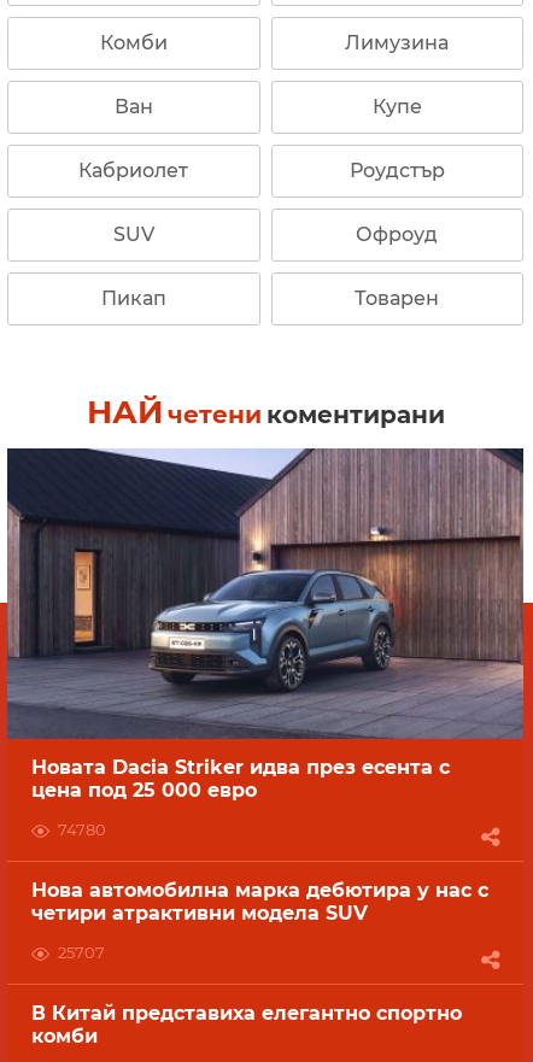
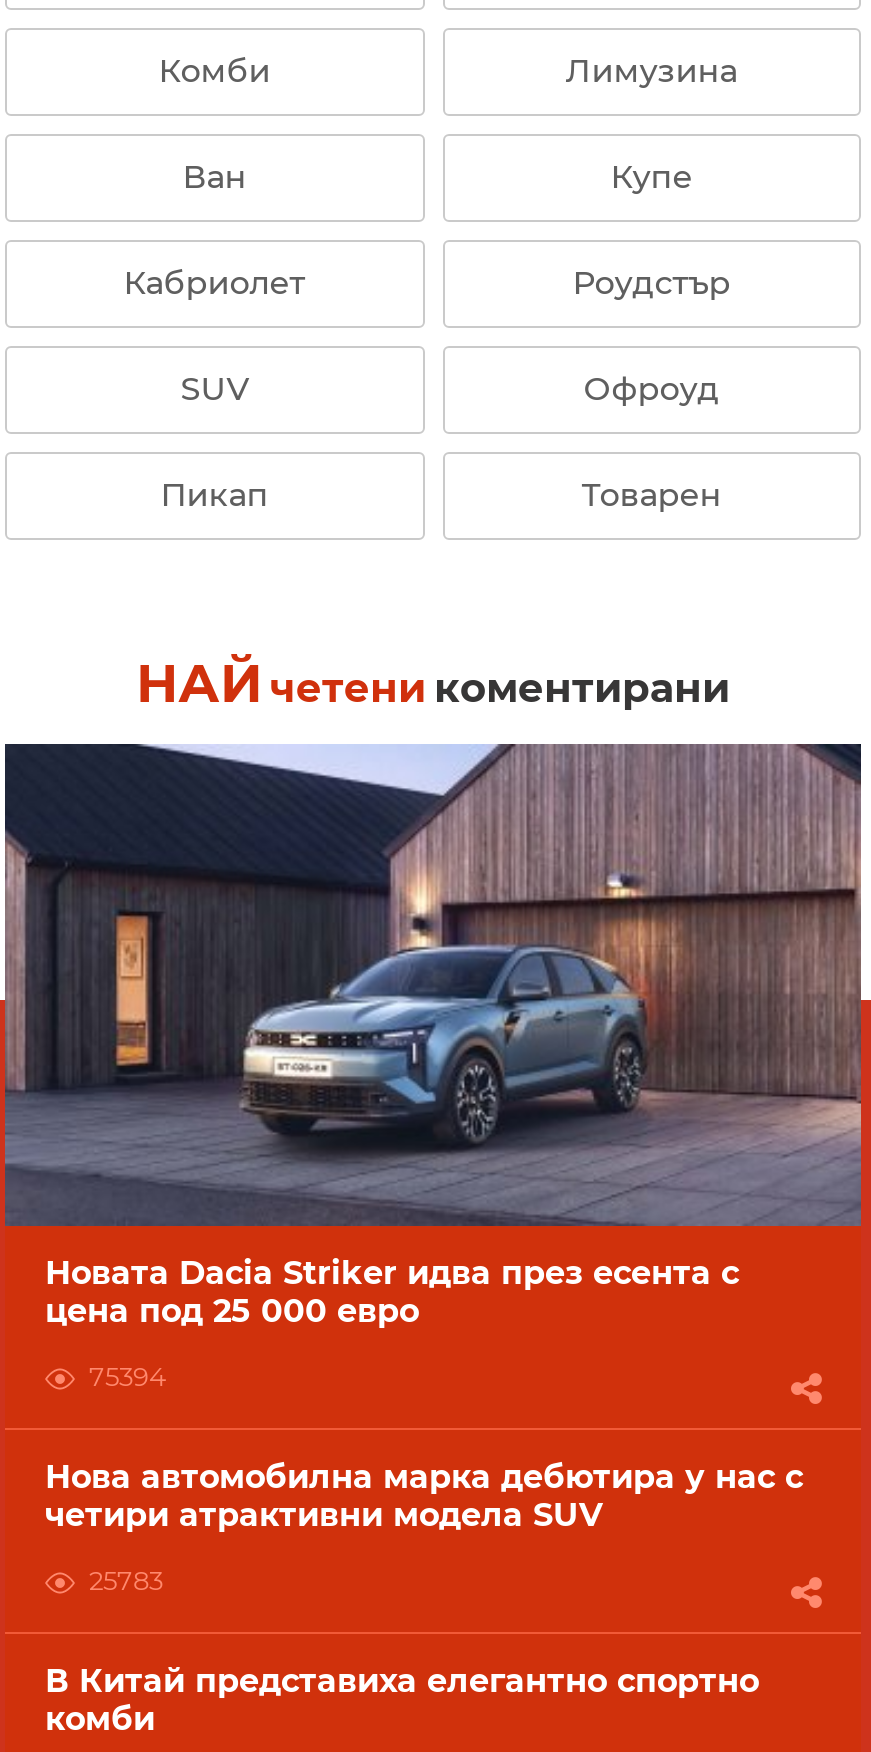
- 74780
+ 75394

- 25707
+ 25783
